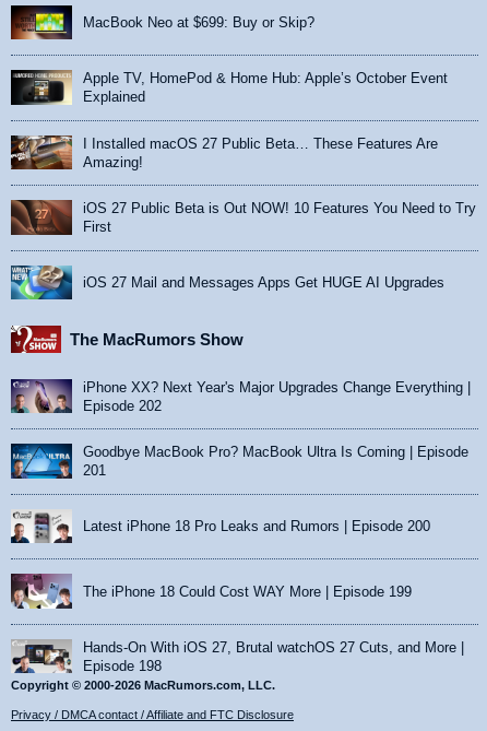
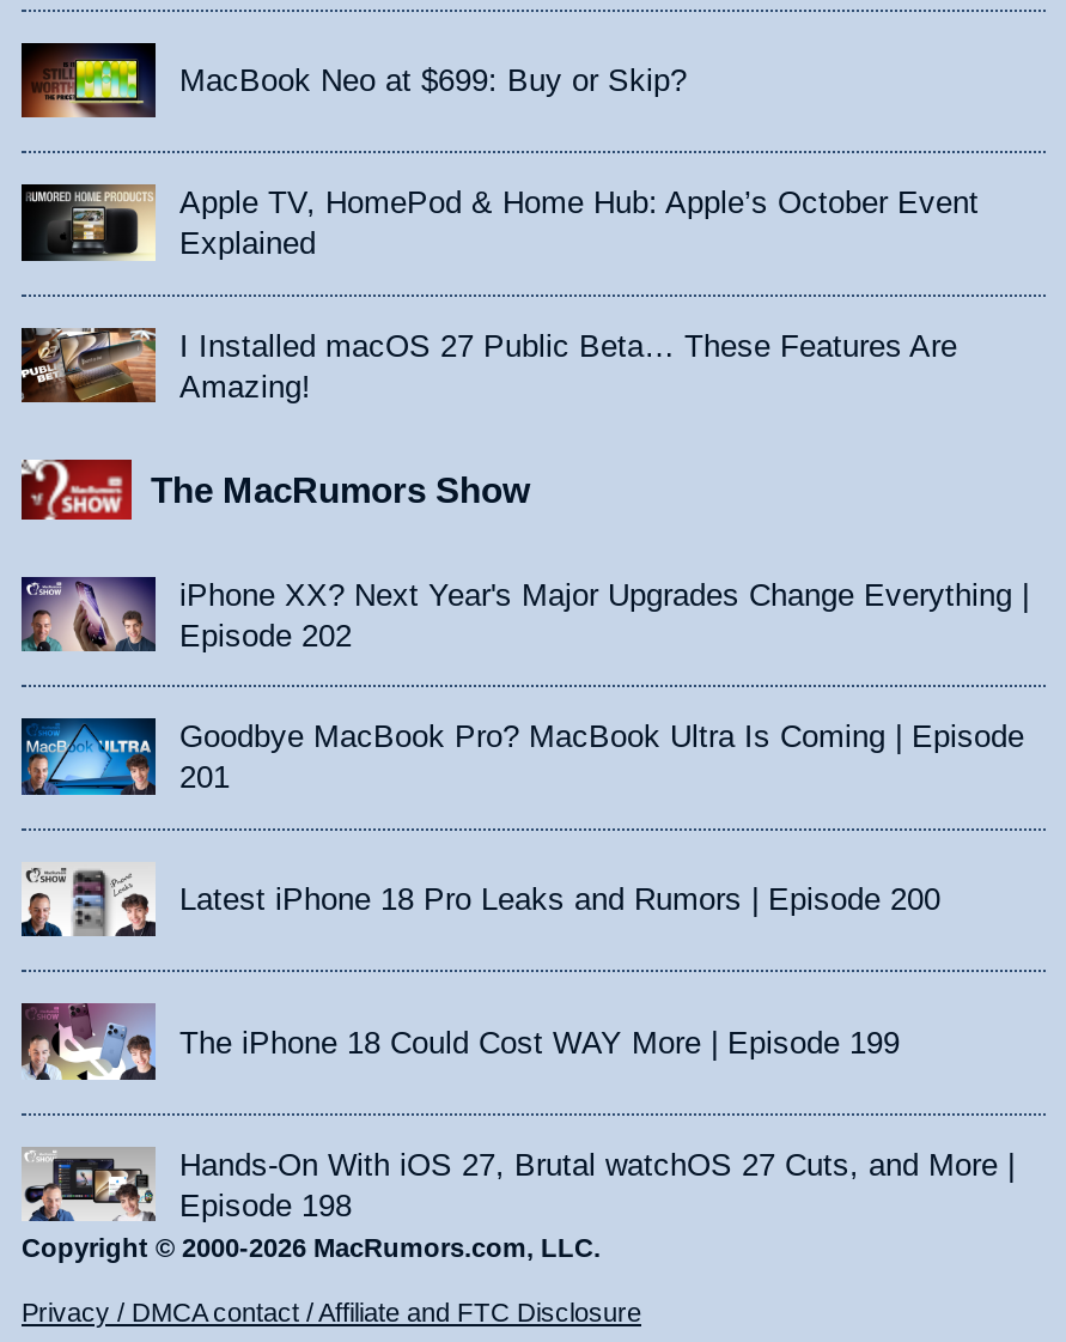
- [image]
- iOS 27 Public Beta is Out NOW! 10 Features You Need to Try
- First
- iOS 27 Mail and Messages Apps Get HUGE AI Upgrades

- [image]
